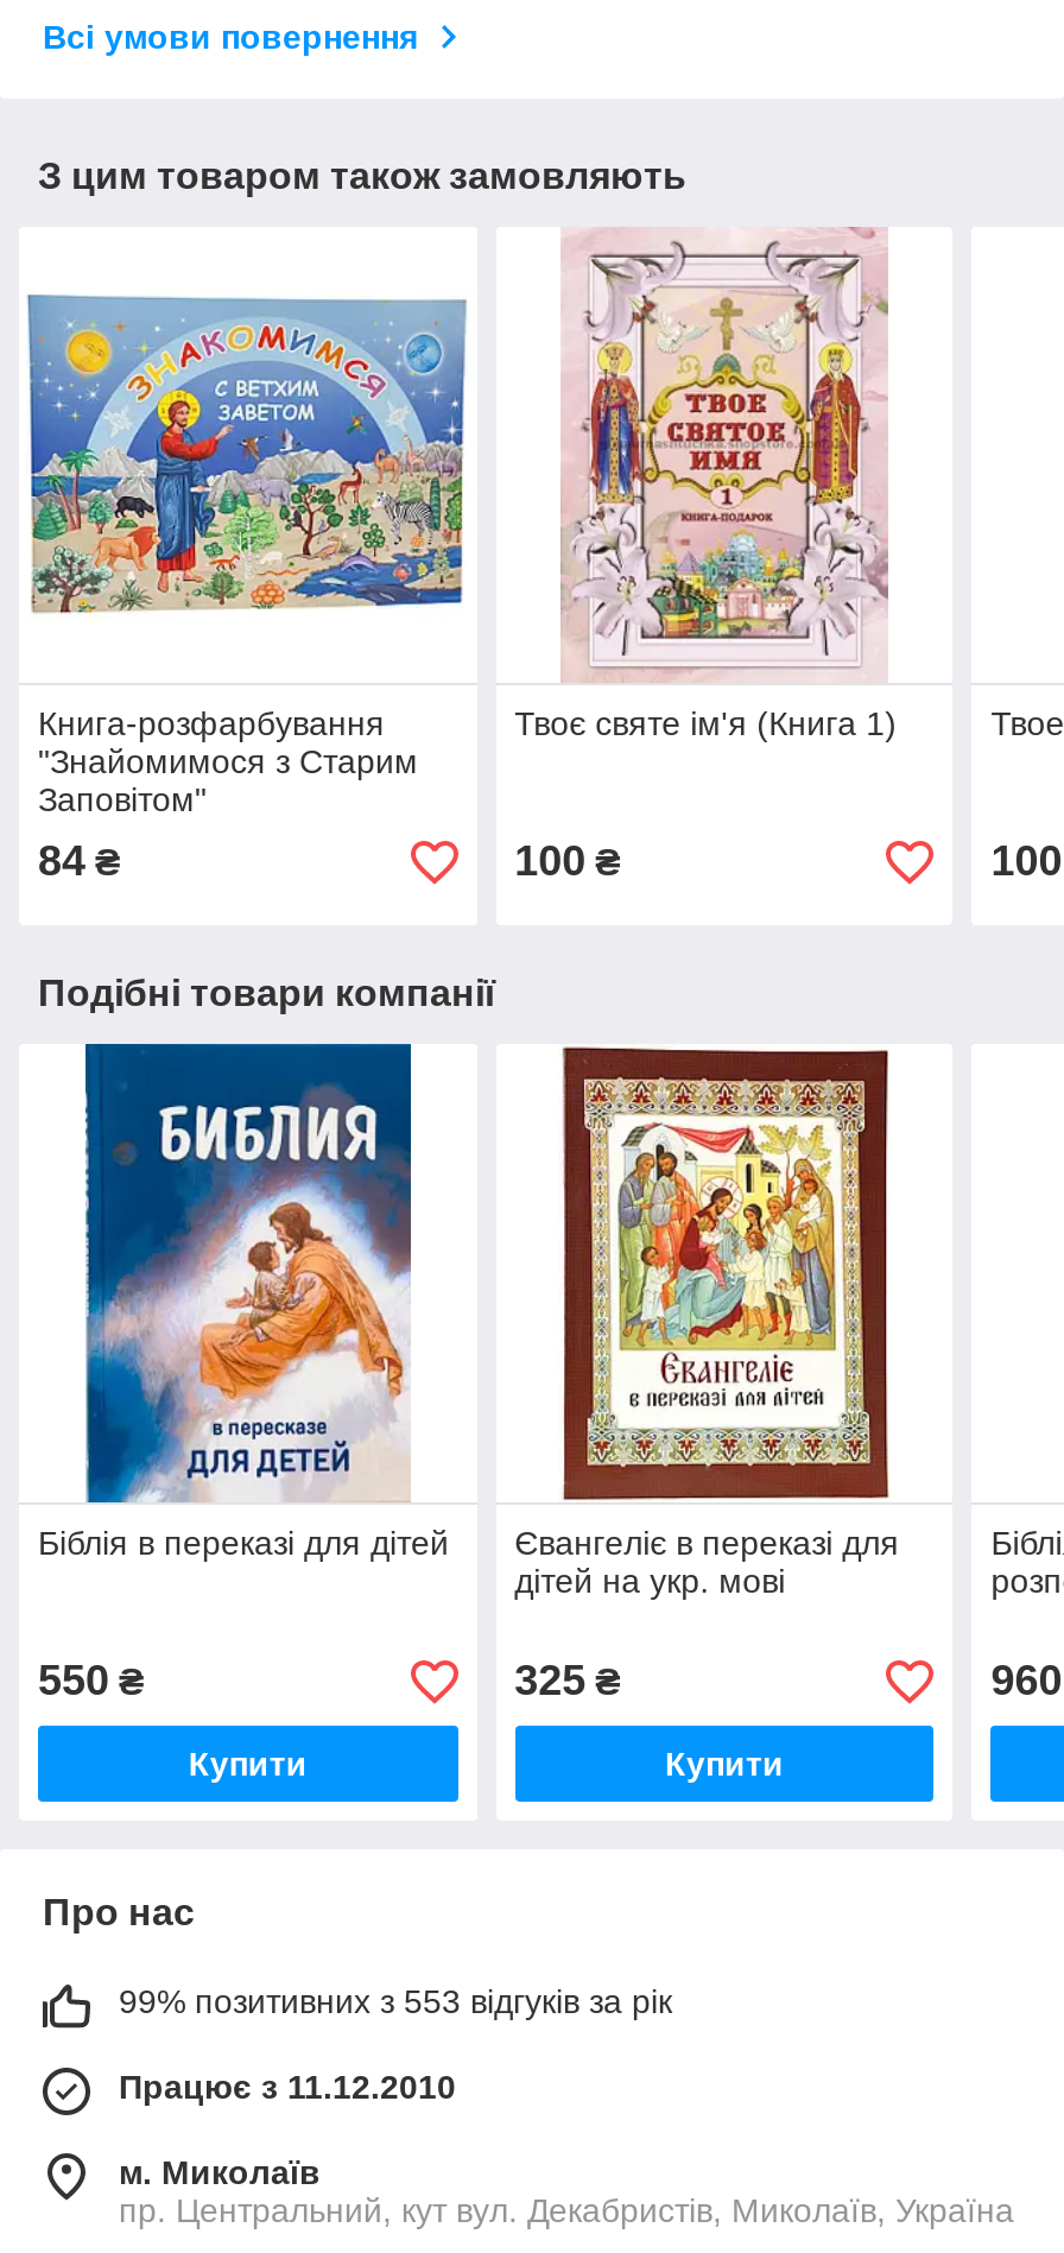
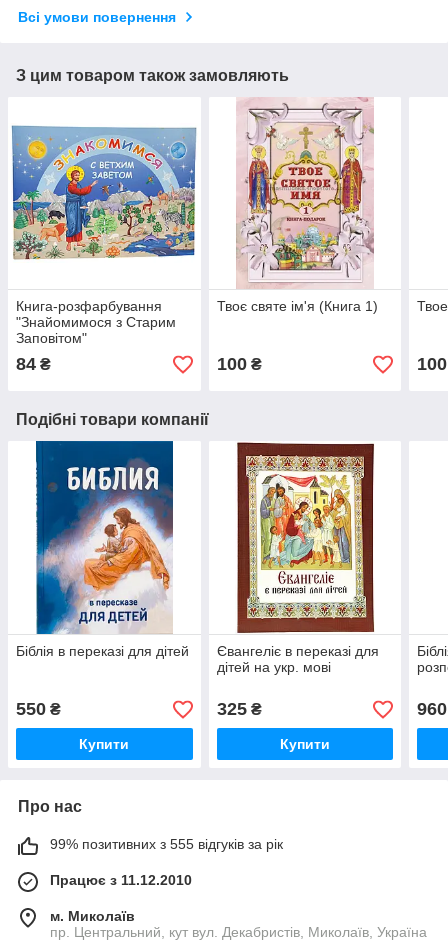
- 99% позитивних з 553 відгуків за рік
+ 99% позитивних з 555 відгуків за рік
